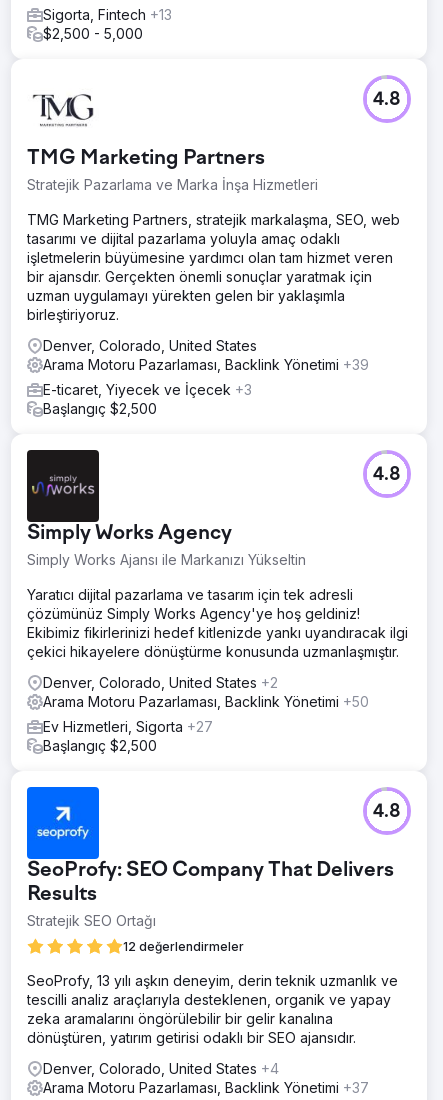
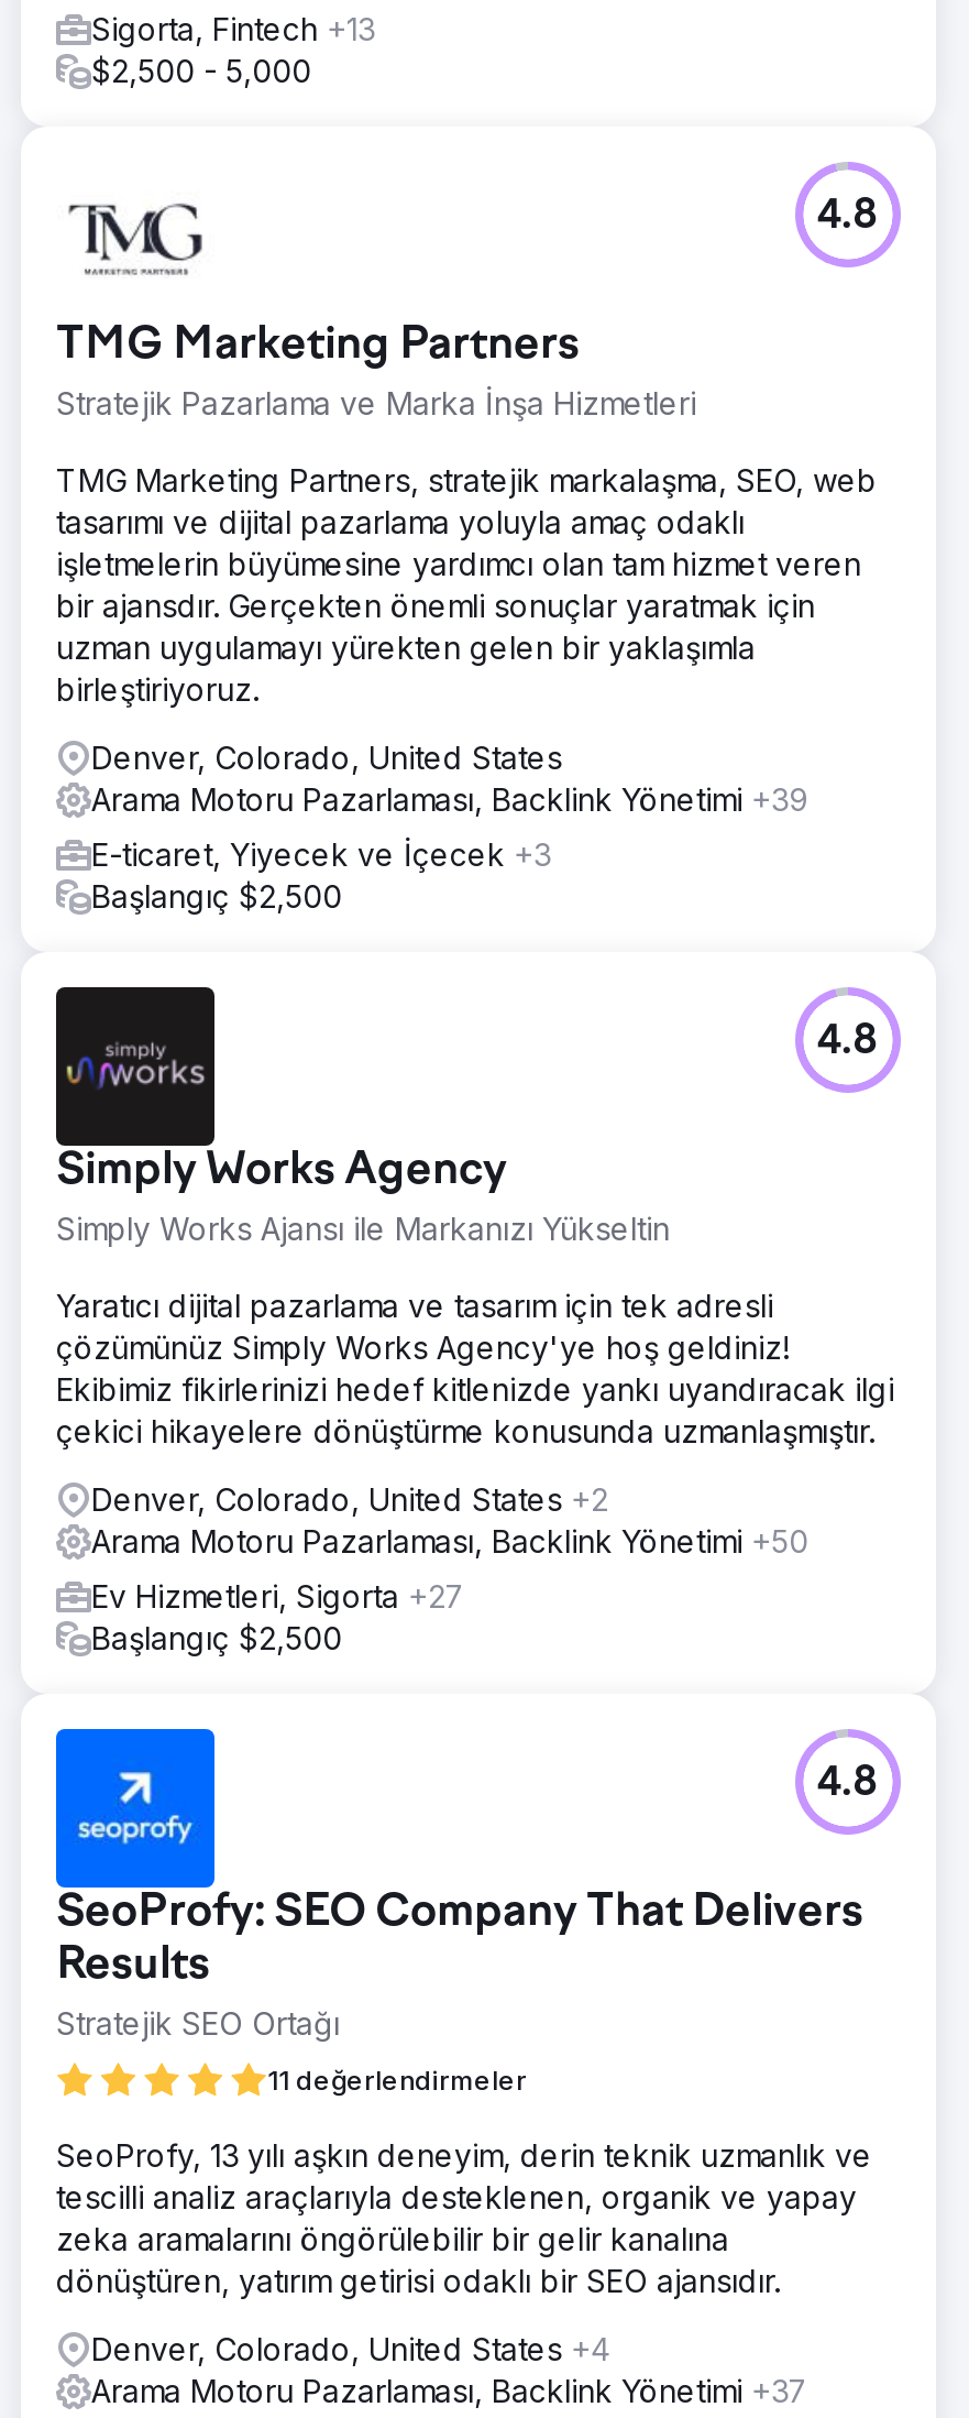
- 12 değerlendirmeler
+ 11 değerlendirmeler
